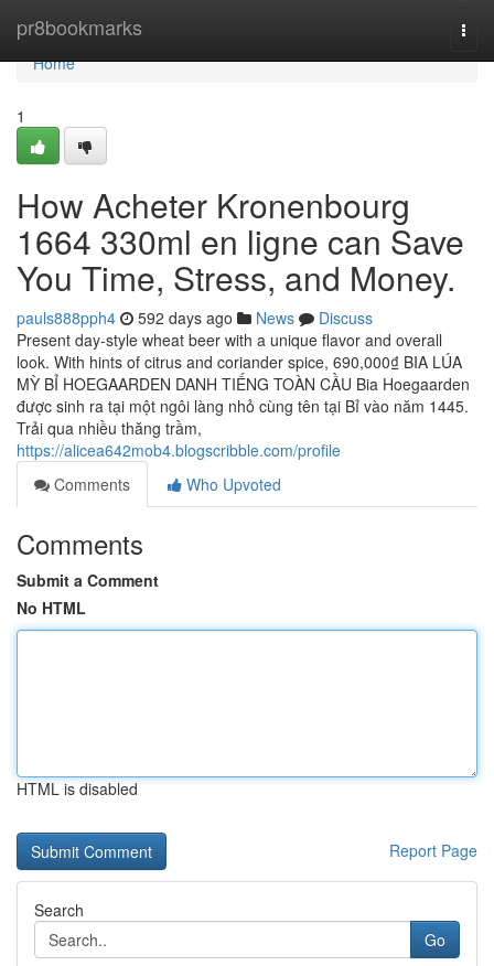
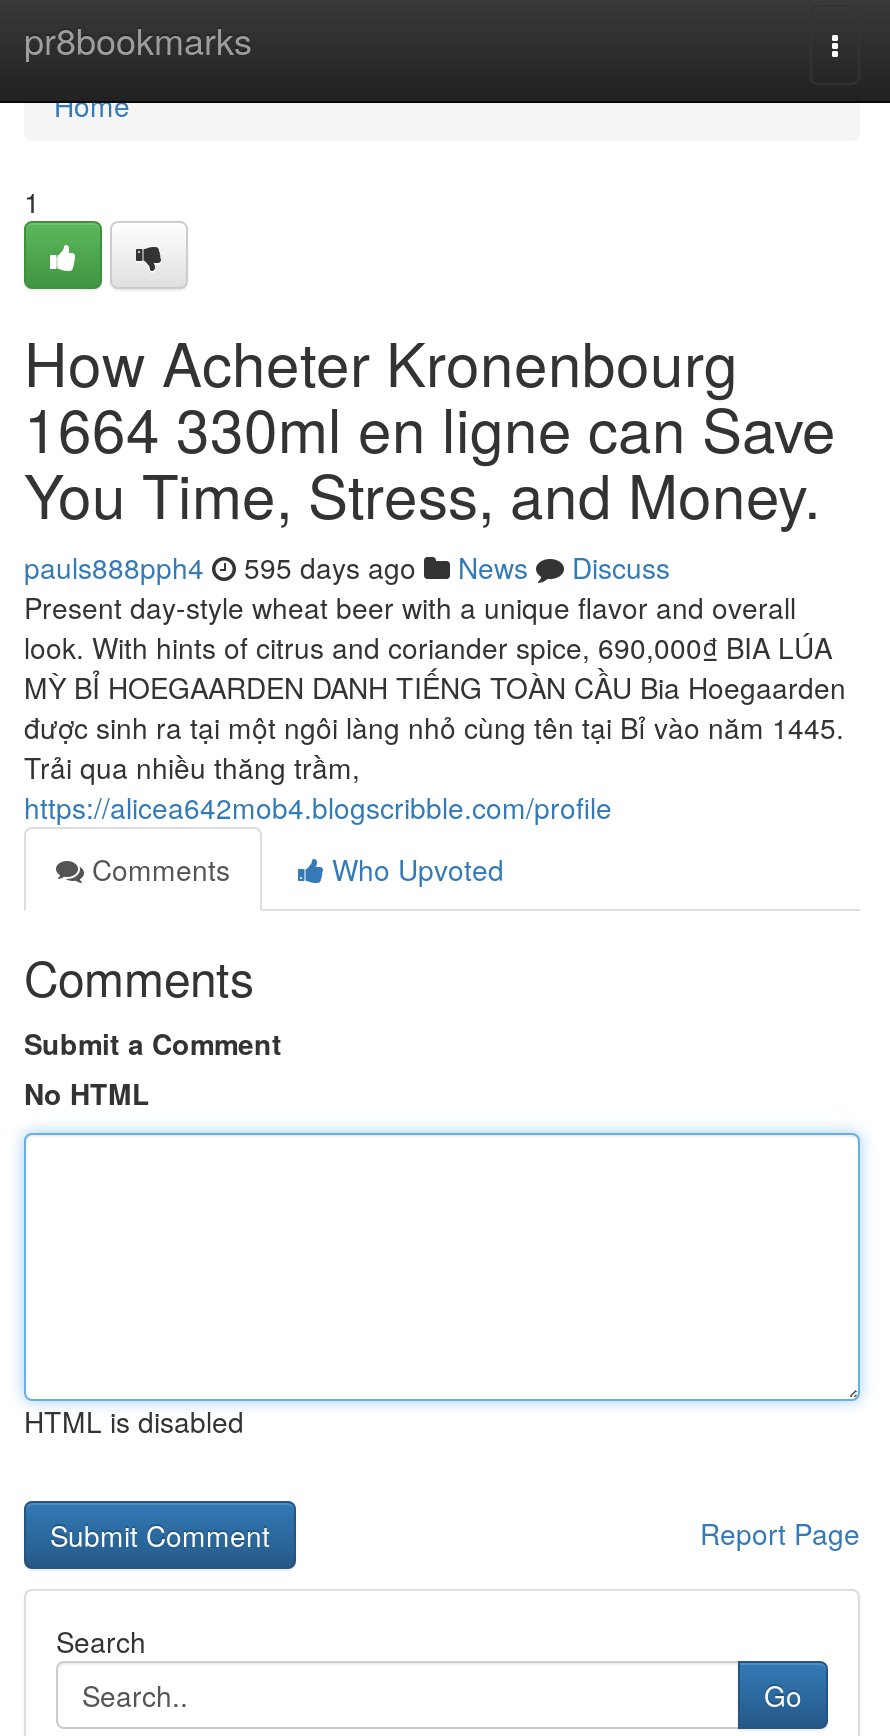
- pauls888pph4 592 days ago News Discuss
+ pauls888pph4 595 days ago News Discuss
